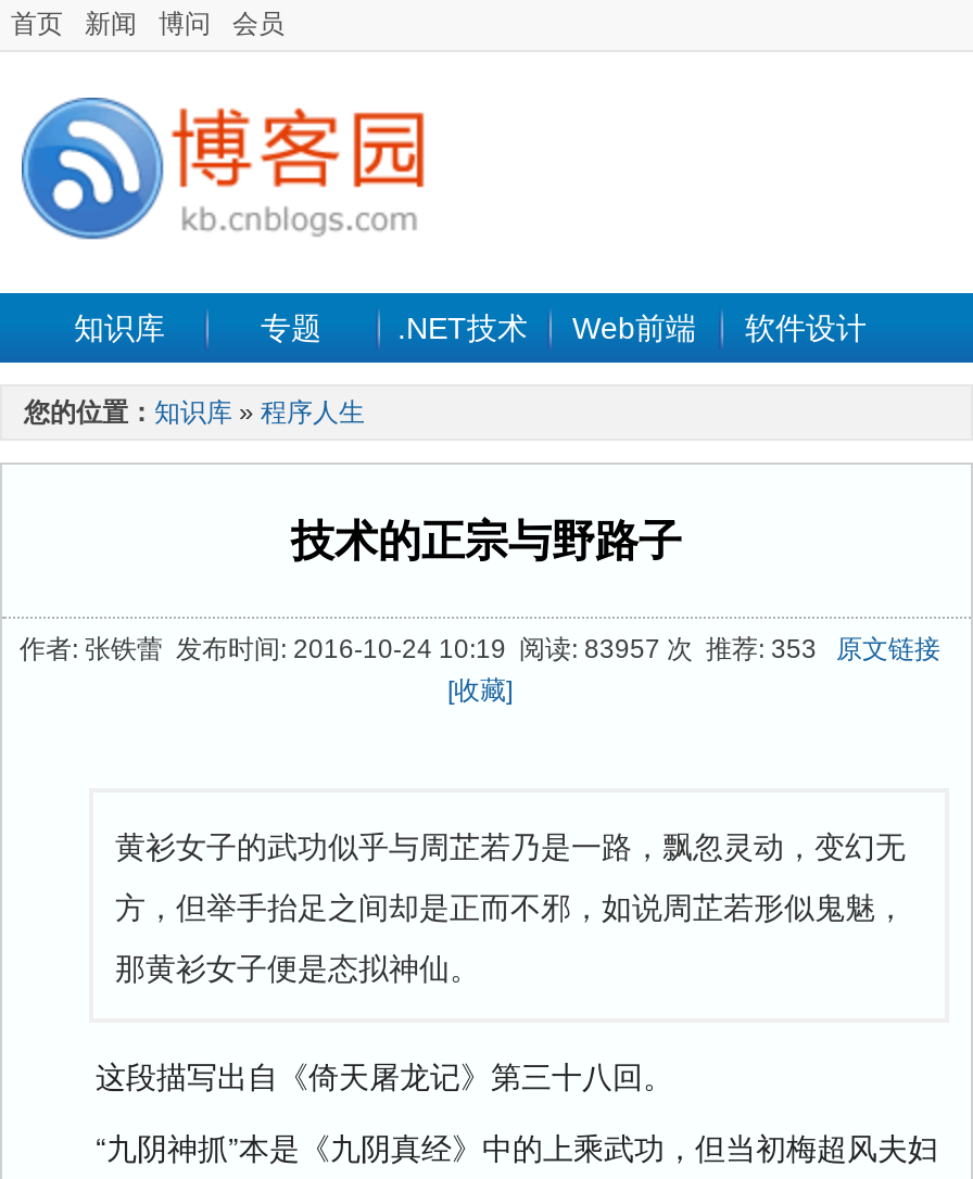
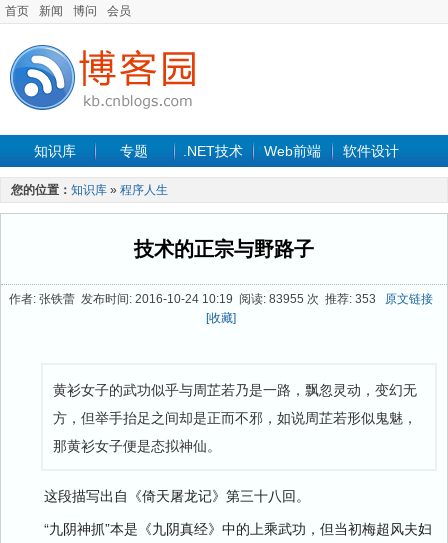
- 作者: 张铁蕾 发布时间: 2016-10-24 10:19 阅读: 83957 次 推荐: 353原文链接
+ 作者: 张铁蕾 发布时间: 2016-10-24 10:19 阅读: 83955 次 推荐: 353原文链接
